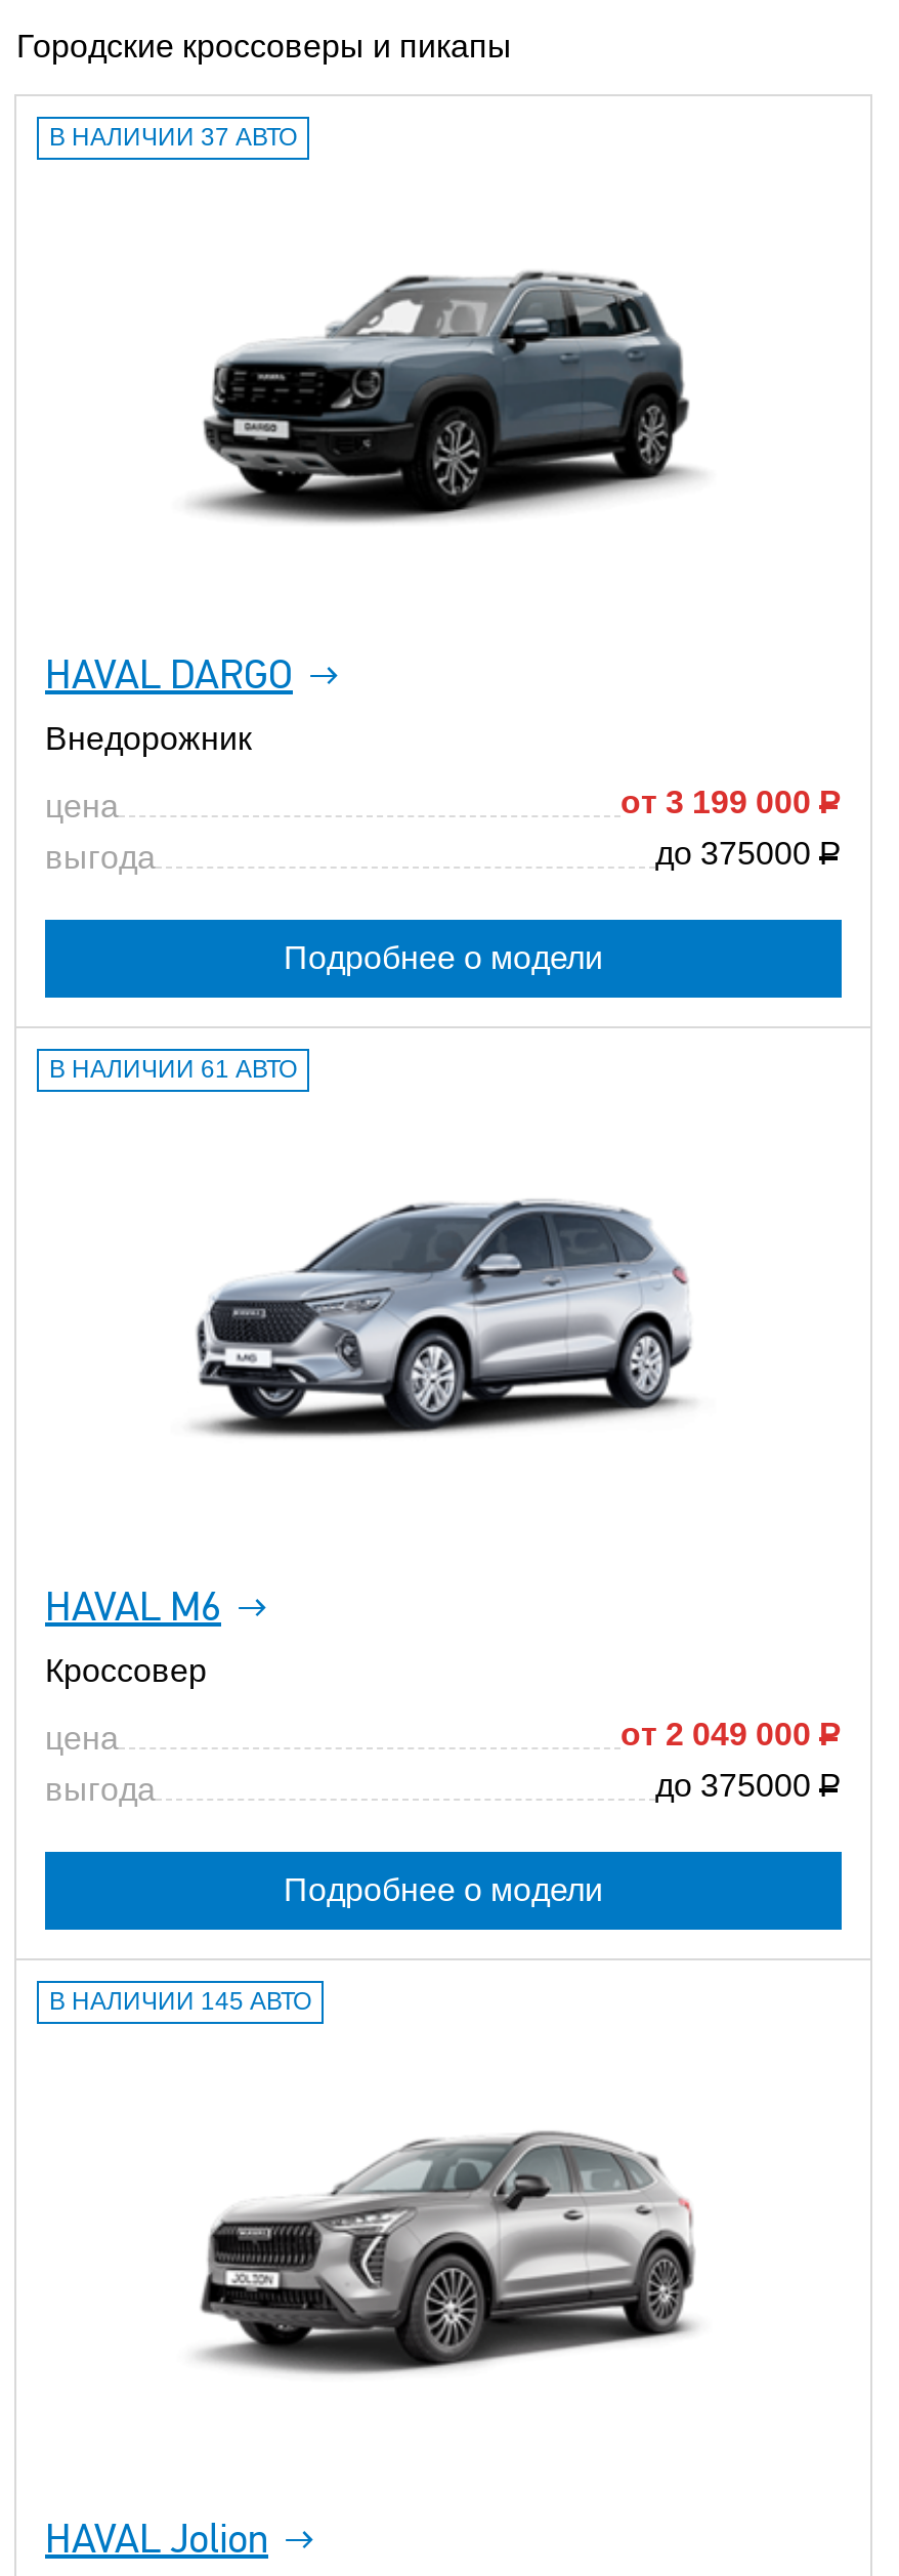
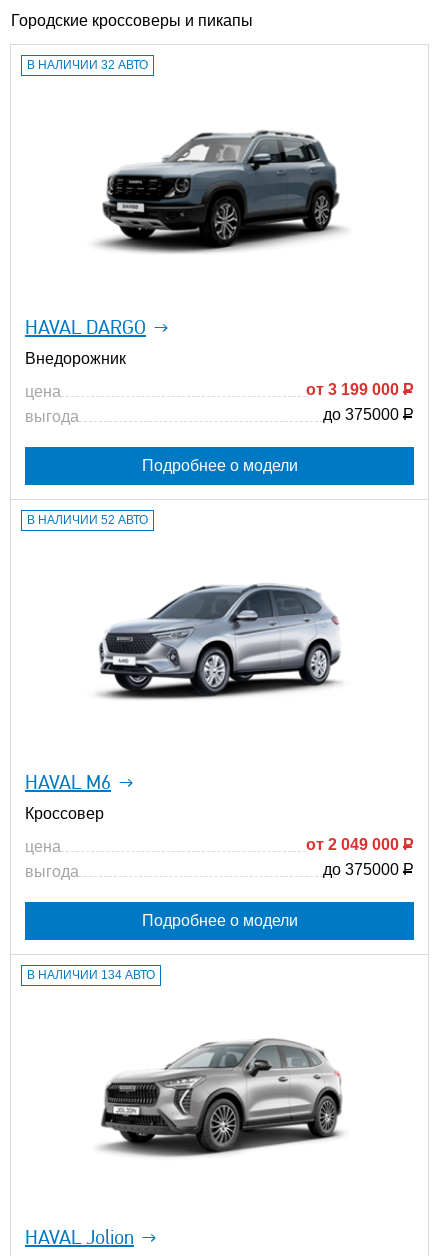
- В НАЛИЧИИ 37 АВТО
+ В НАЛИЧИИ 32 АВТО

- В НАЛИЧИИ 61 АВТО
+ В НАЛИЧИИ 52 АВТО

- В НАЛИЧИИ 145 АВТО
+ В НАЛИЧИИ 134 АВТО
